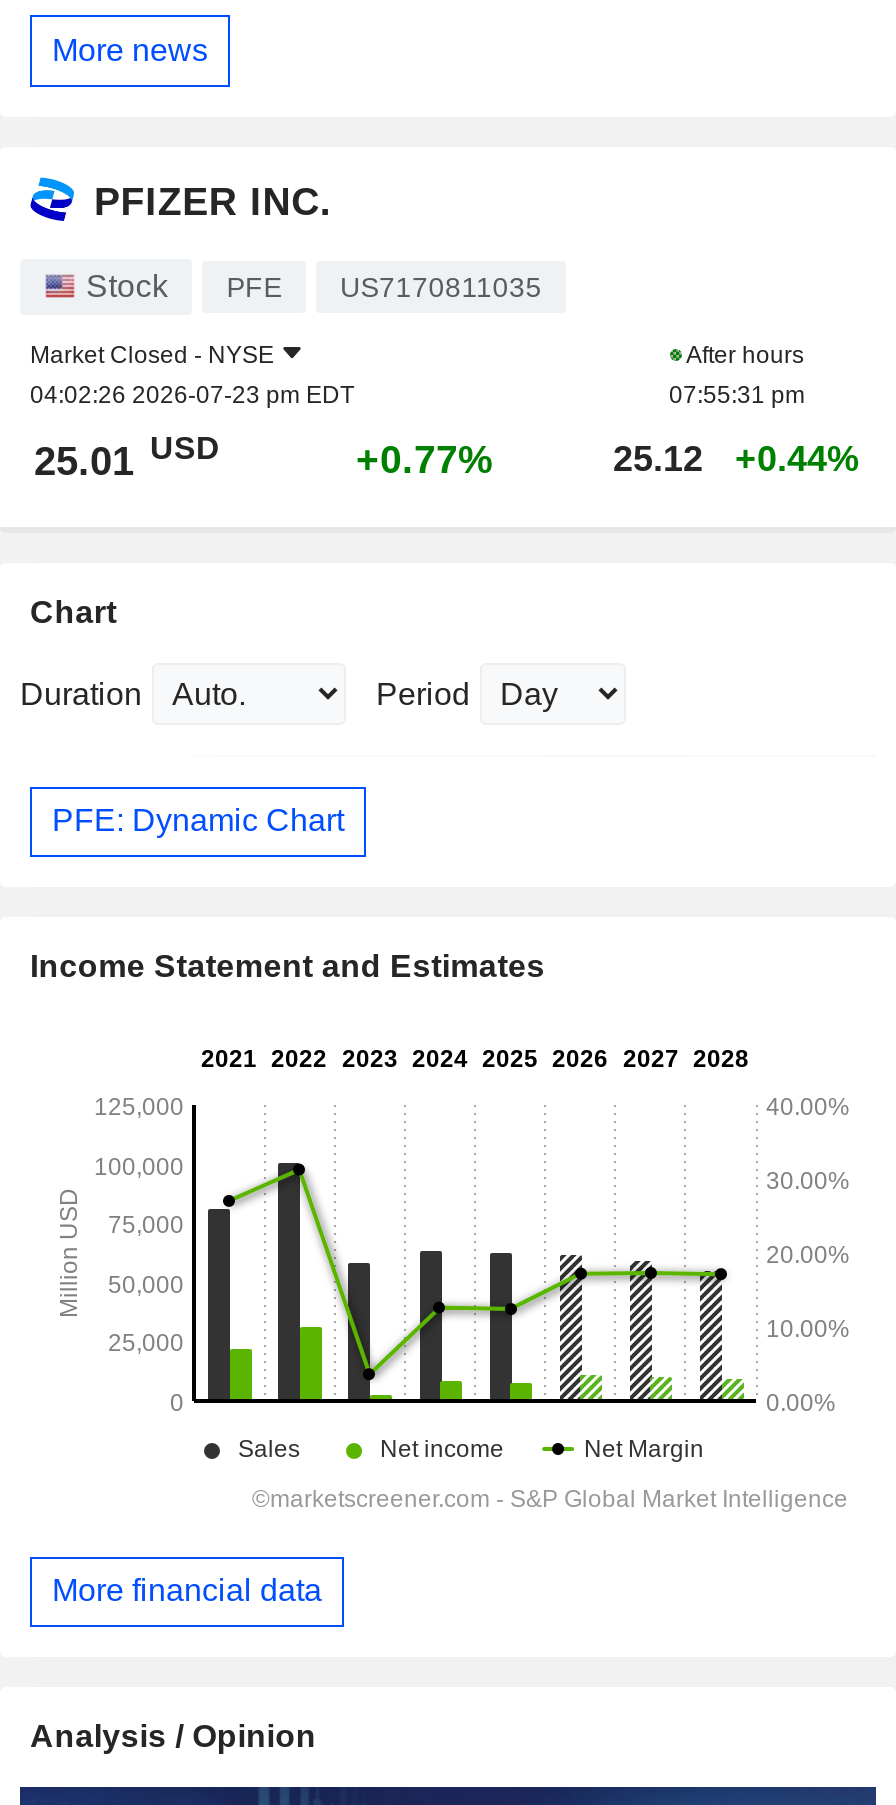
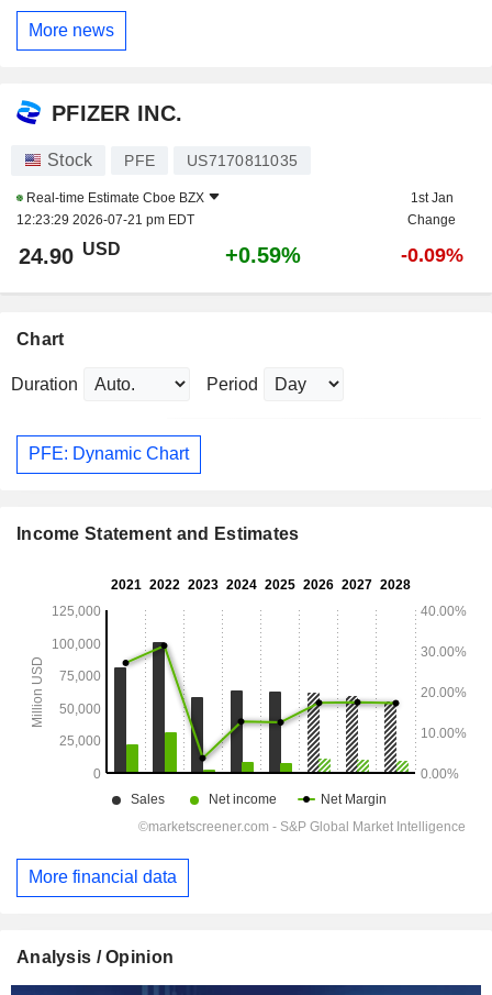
- Market Closed - NYSE
- 04:02:26 2026-07-23 pm EDT
+ Real-time Estimate Cboe BZX
+ 12:23:29 2026-07-21 pm EDT

- After hours
- 07:55:31 pm
+ 1st Jan
+ Change

- 25.01 USD
- +0.77%
- 25.12
- +0.44%
+ 24.90 USD
+ +0.59%
+ -0.09%
